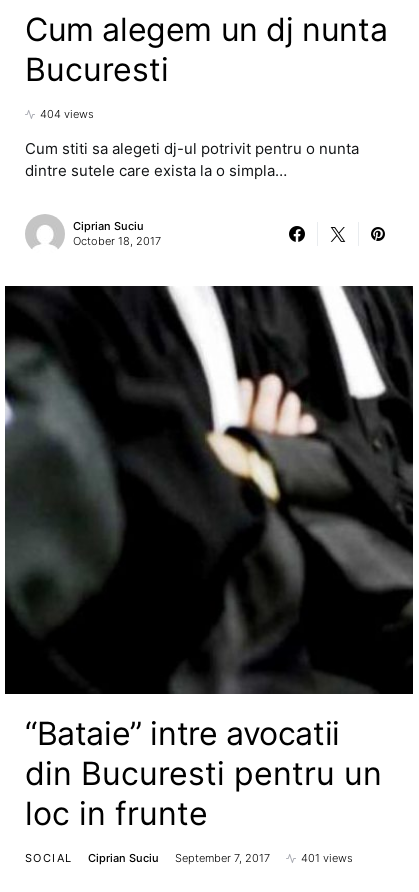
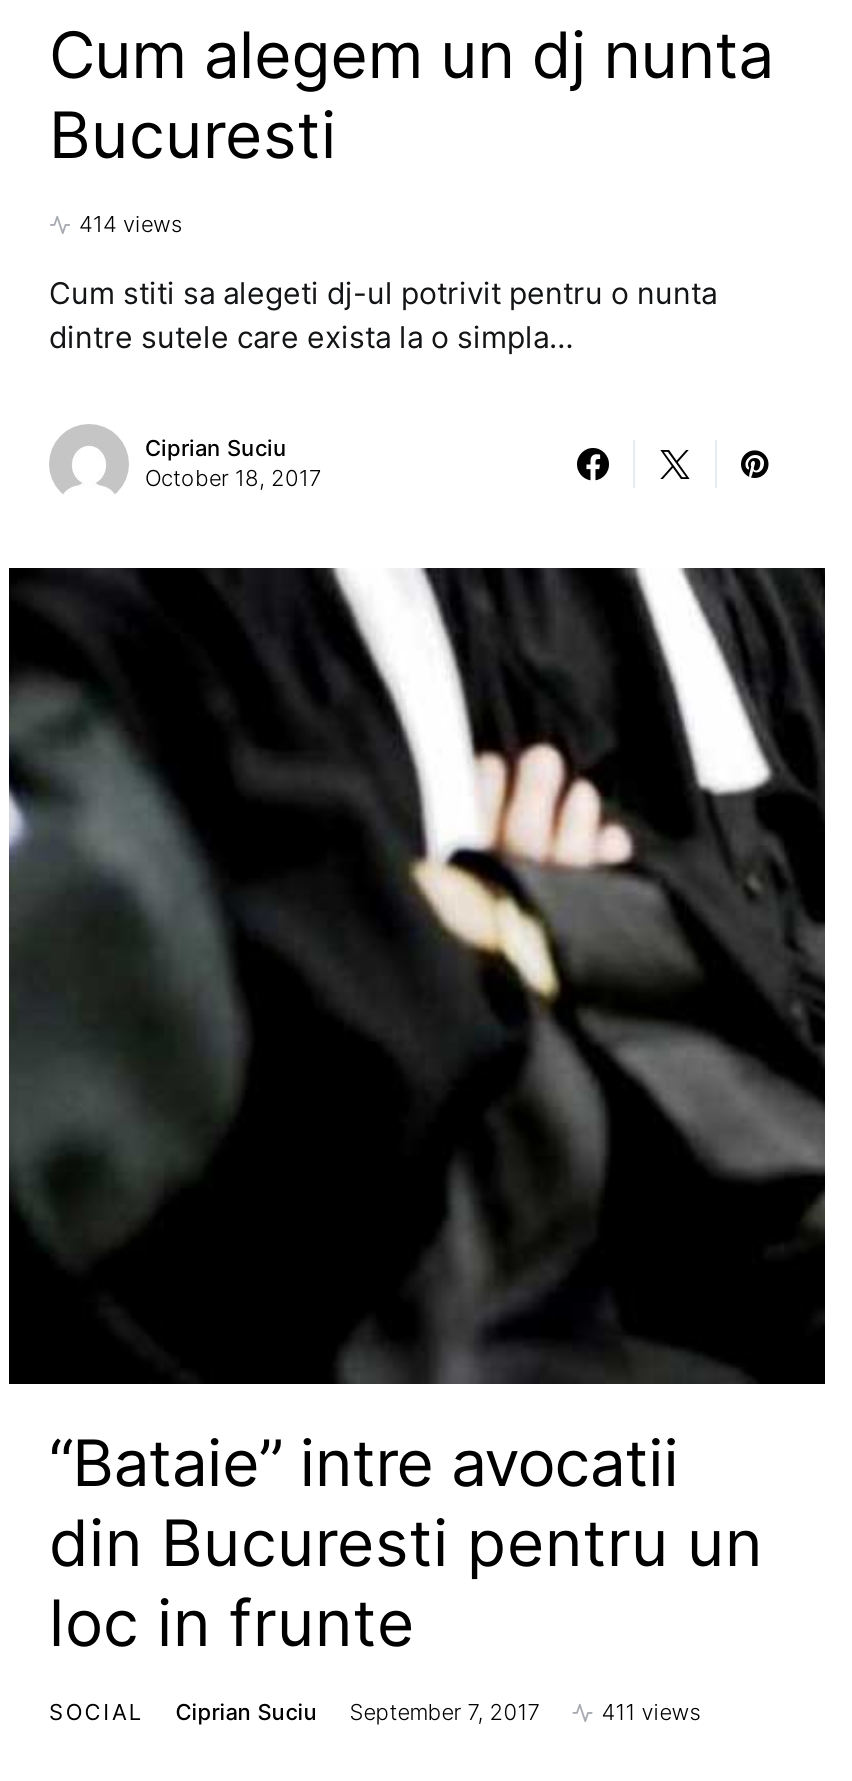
- 404 views
+ 414 views

- 401 views
+ 411 views
